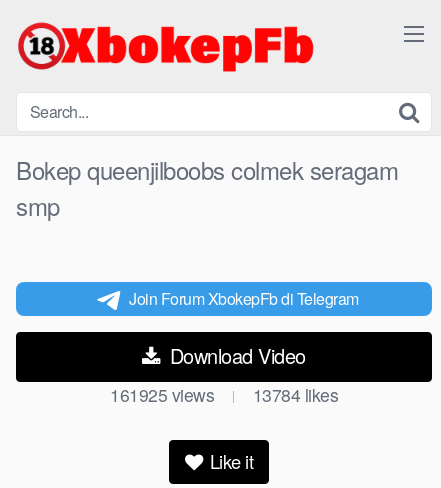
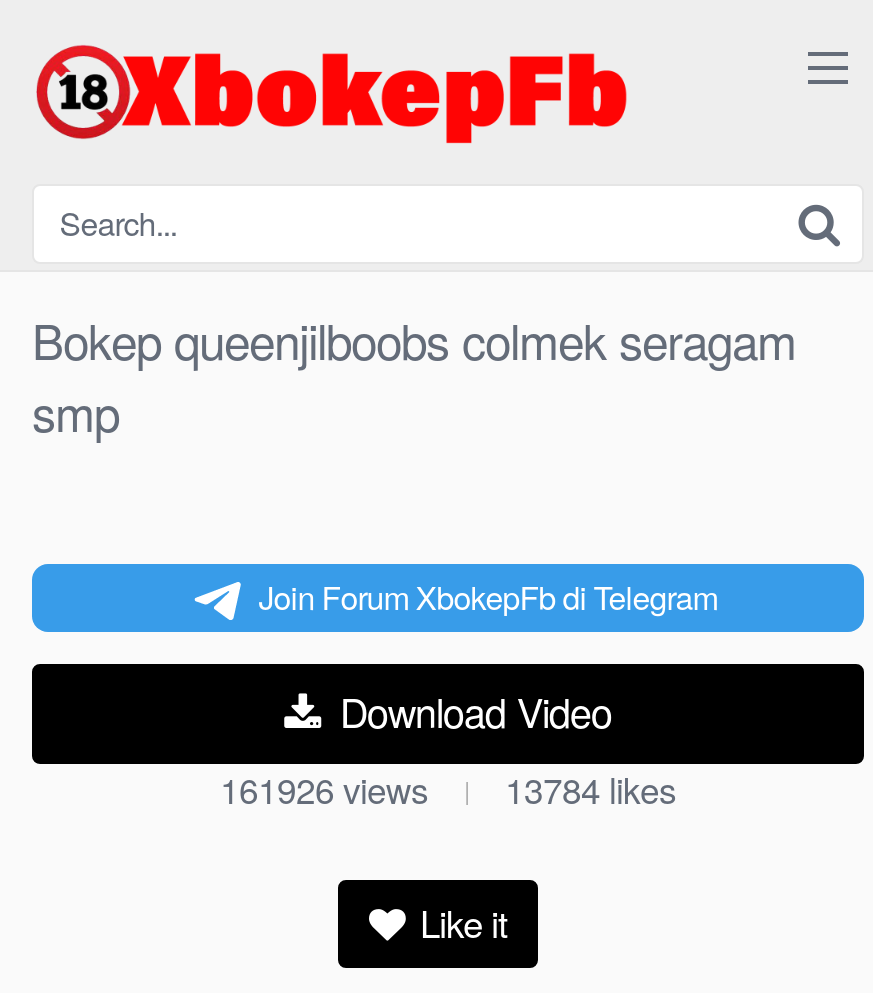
- 161925views
+ 161926views
